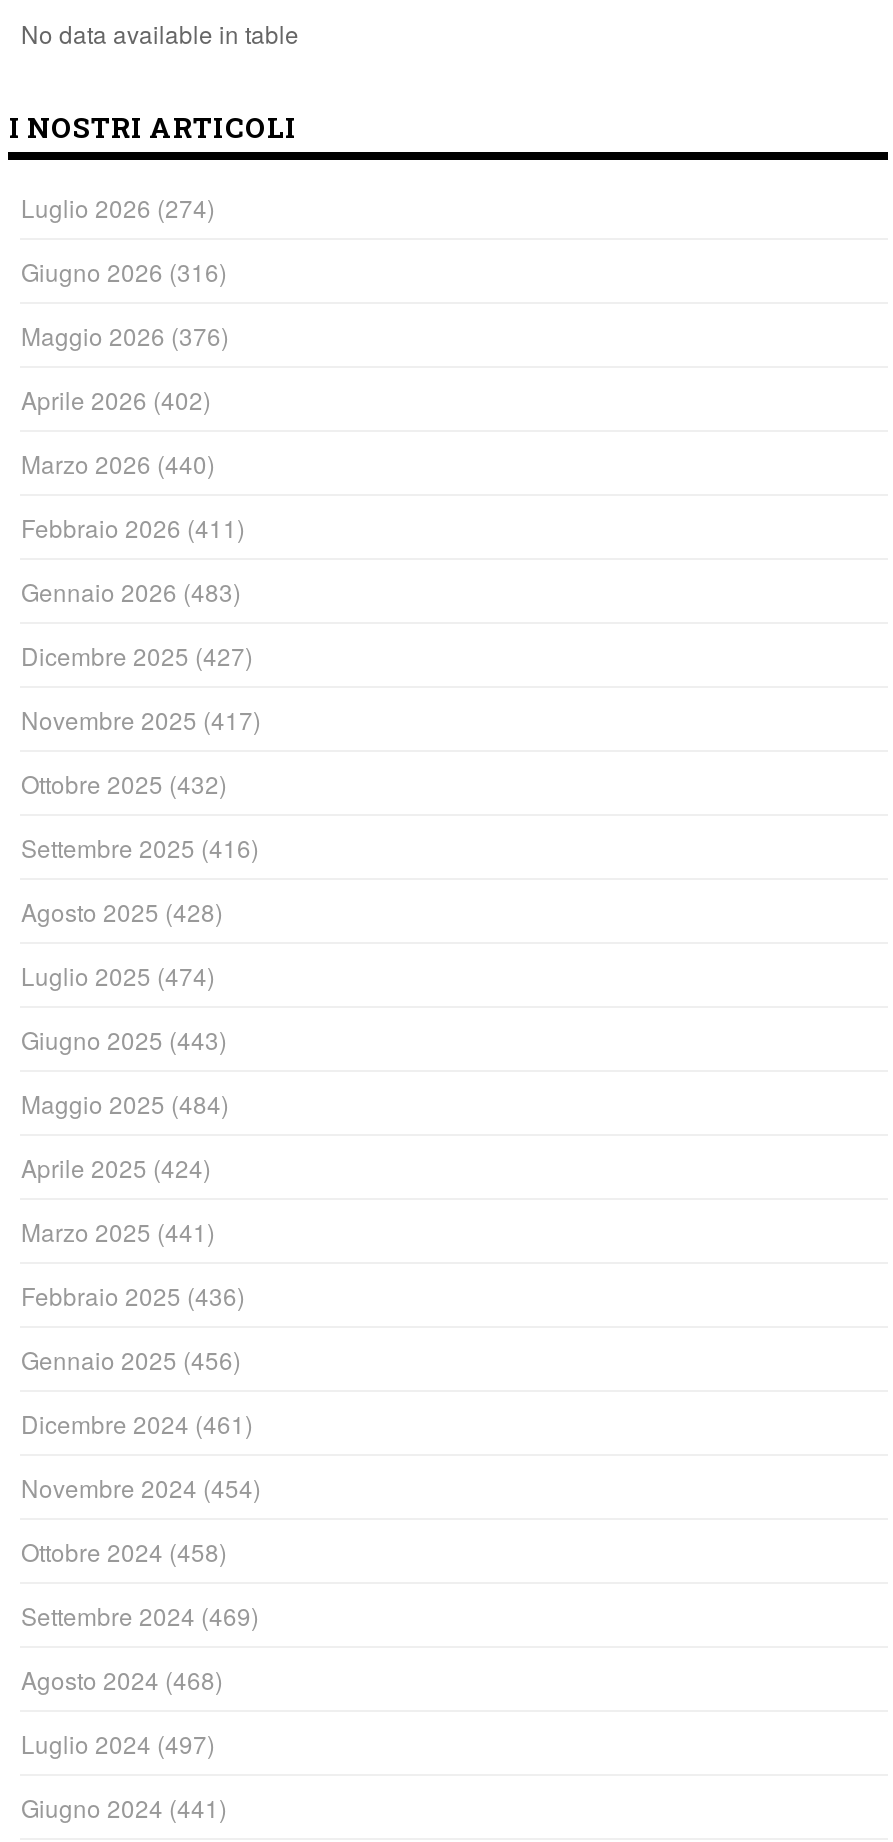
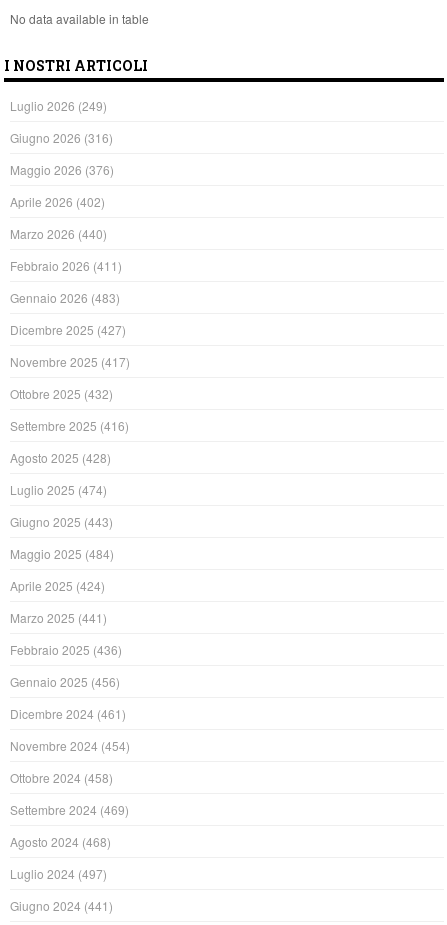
- Luglio 2026 (274)
+ Luglio 2026 (249)
